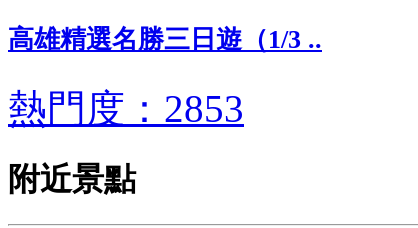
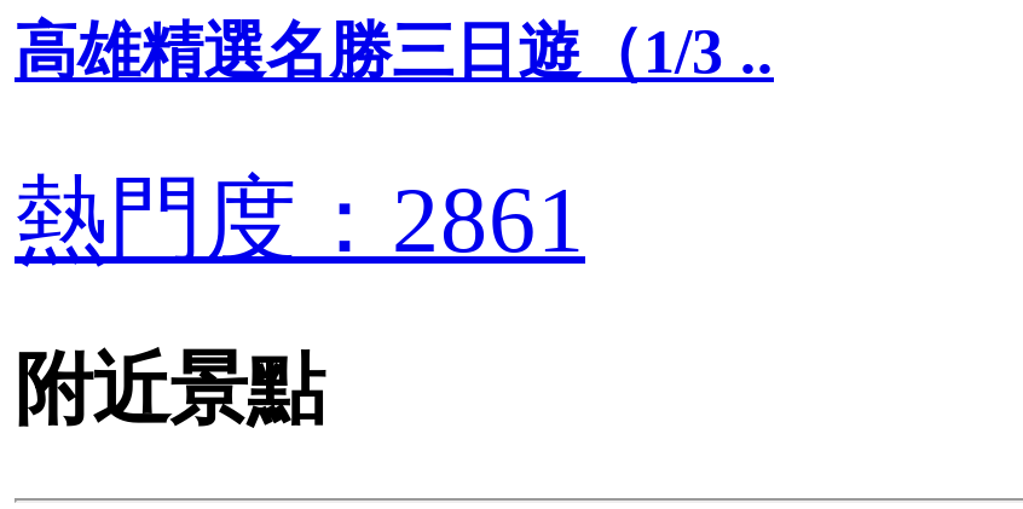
- 熱門度：2853
+ 熱門度：2861
